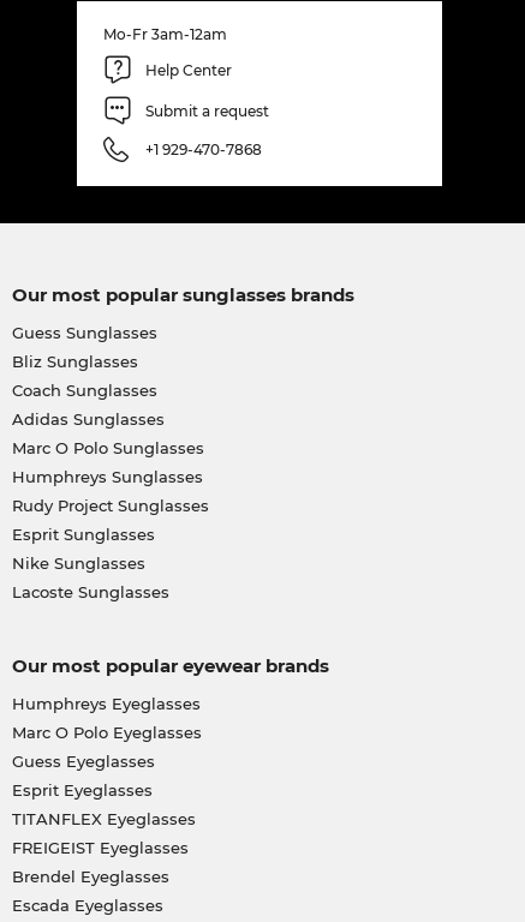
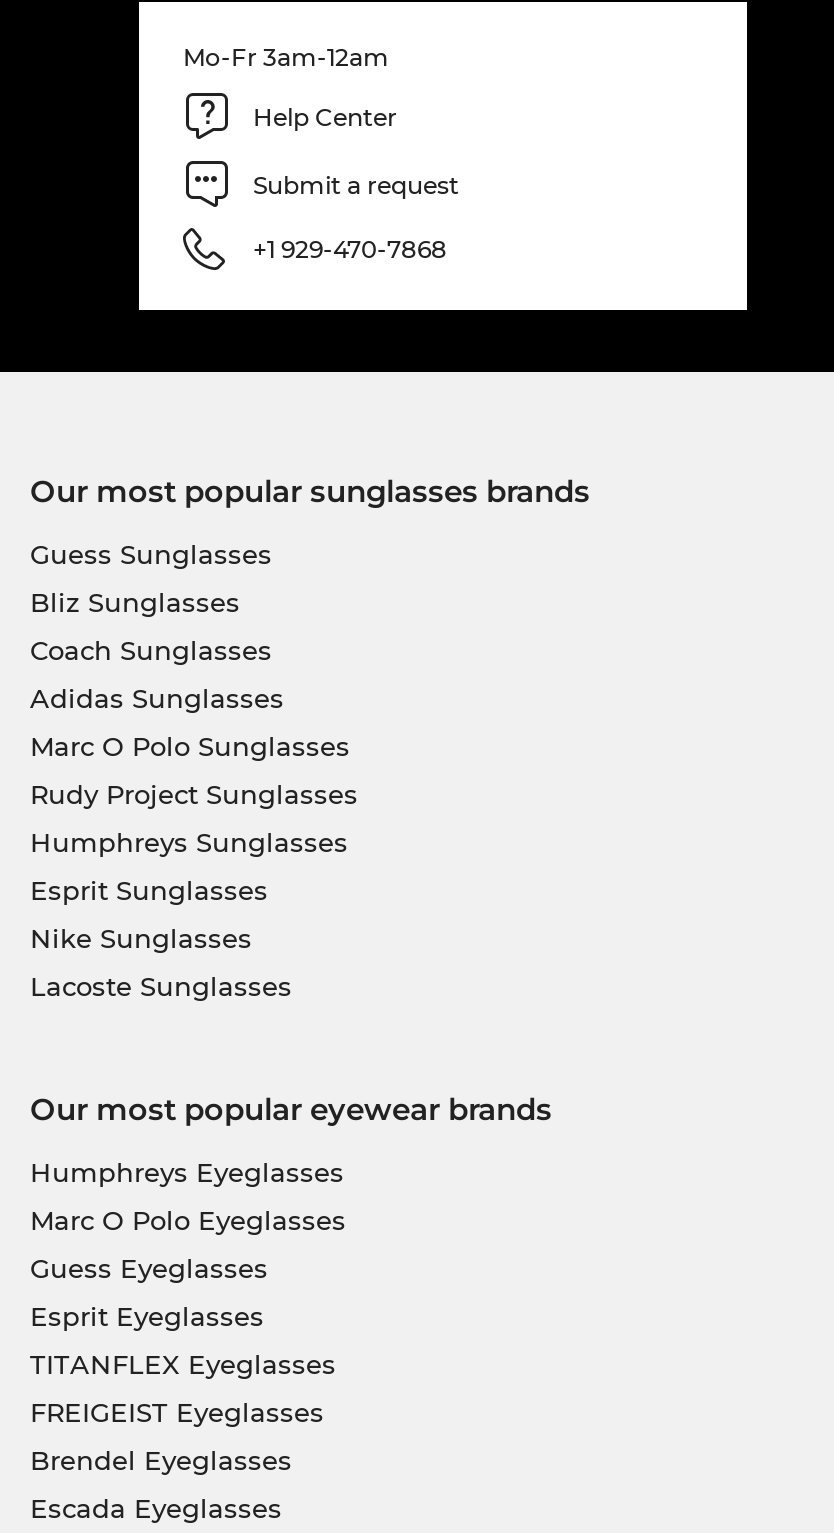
moved down: Humphreys Sunglasses

moved up: Rudy Project Sunglasses
